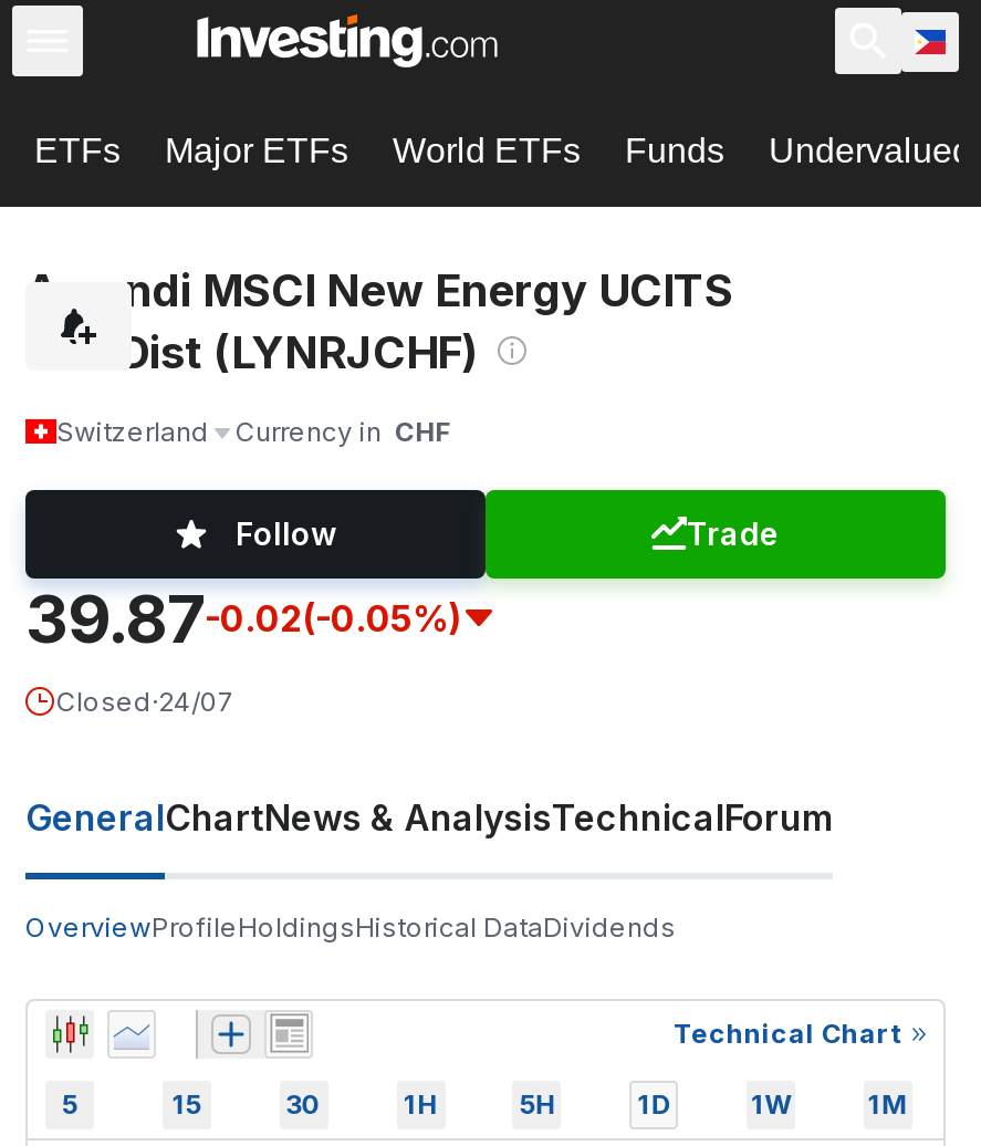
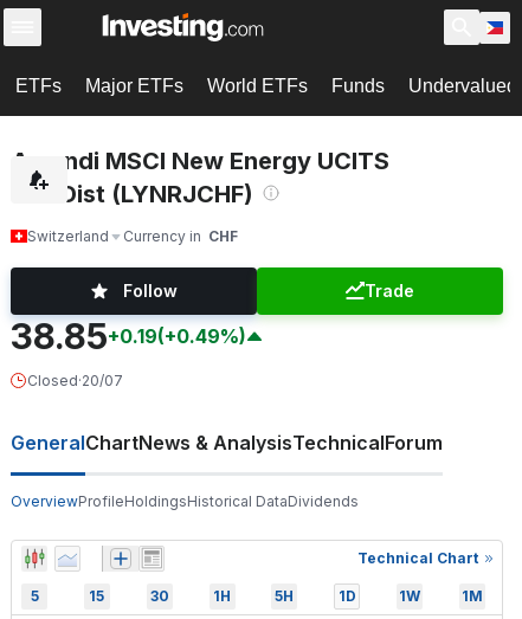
- 39.87-0.02(-0.05%)
+ 38.85+0.19(+0.49%)

- Closed·24/07
+ Closed·20/07
